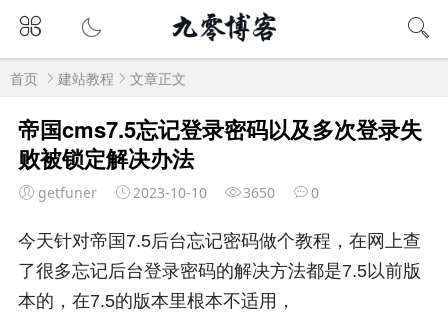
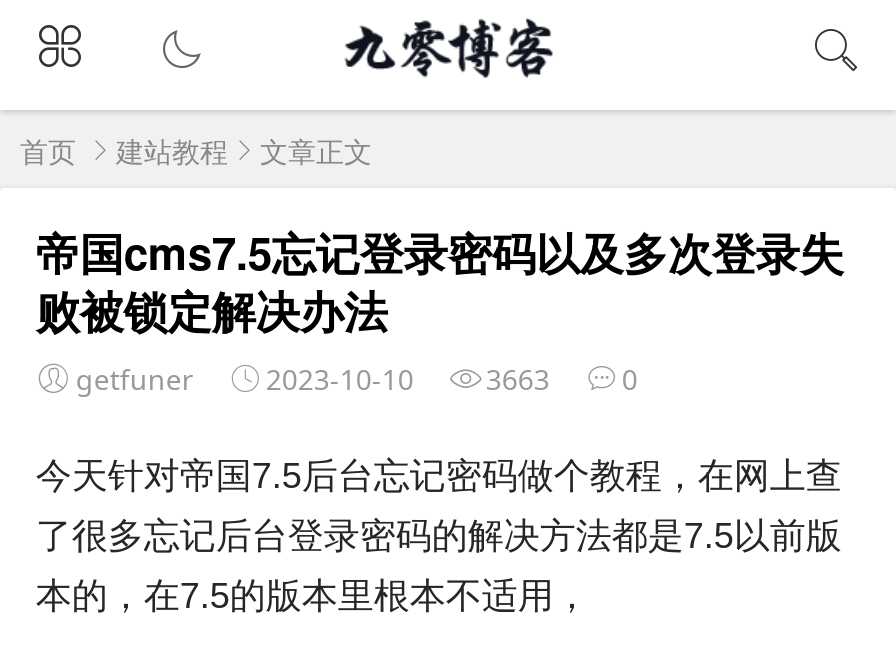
- getfuner 2023-10-10 3650 0
+ getfuner 2023-10-10 3663 0
